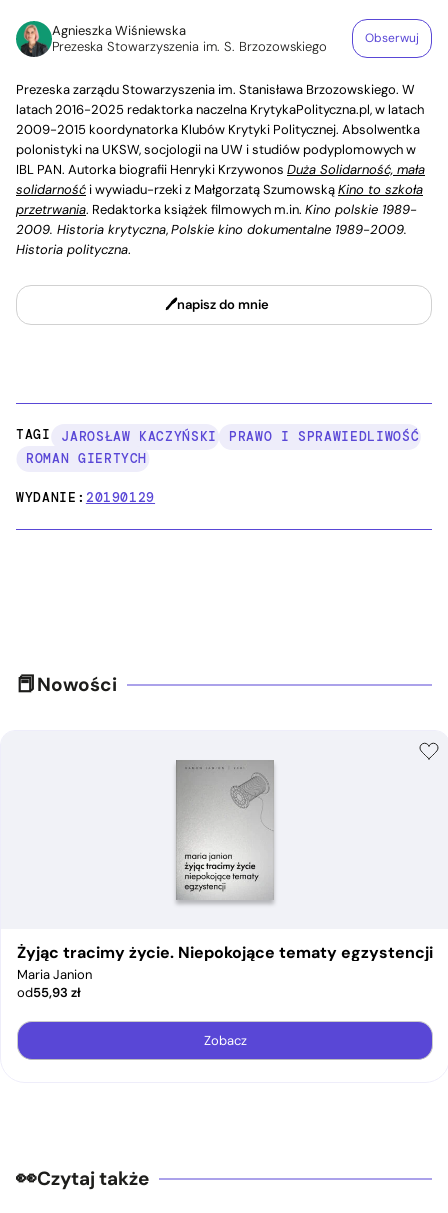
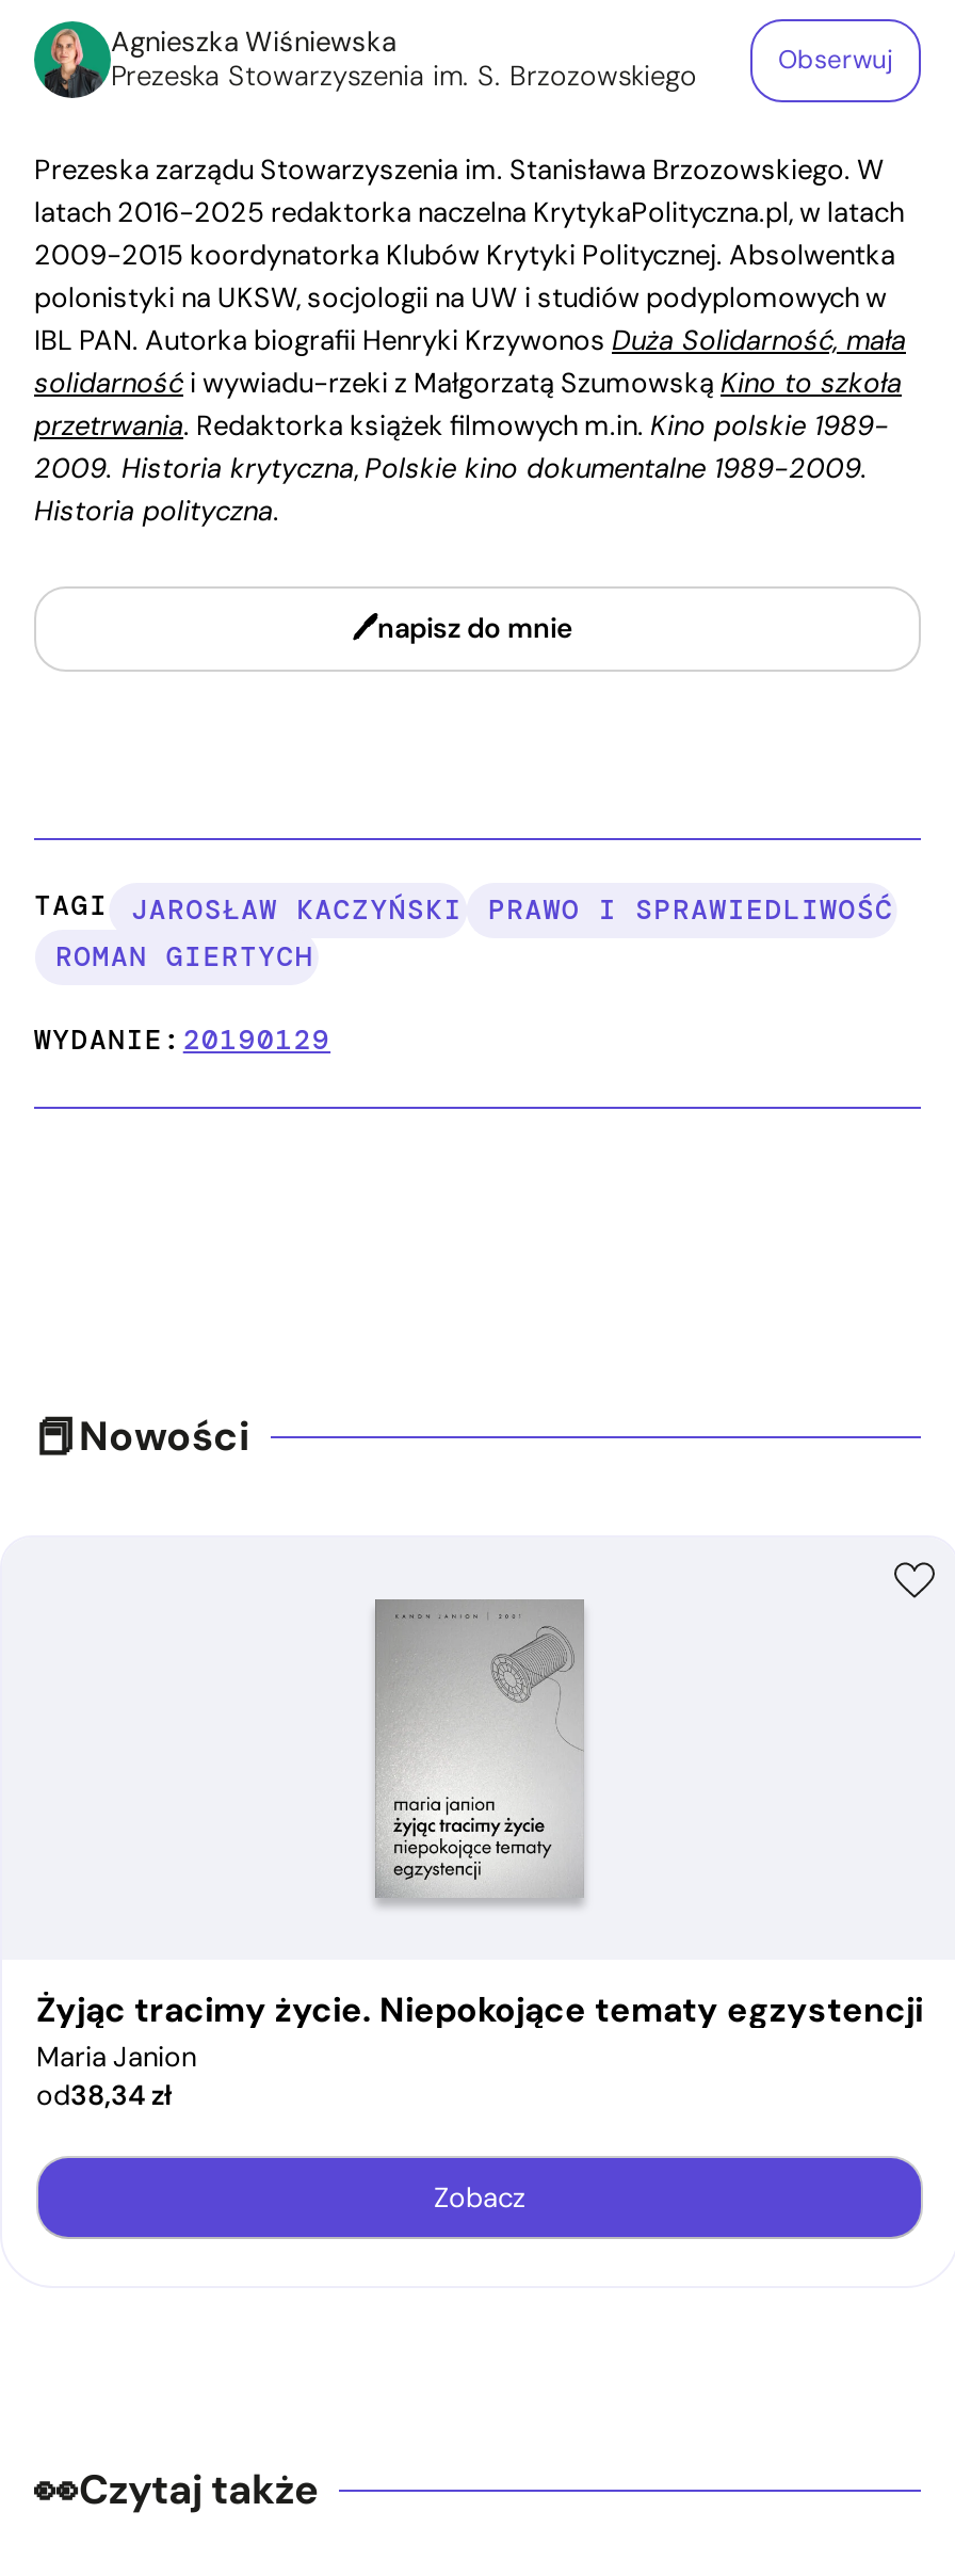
- od55,93 zł
+ od38,34 zł
